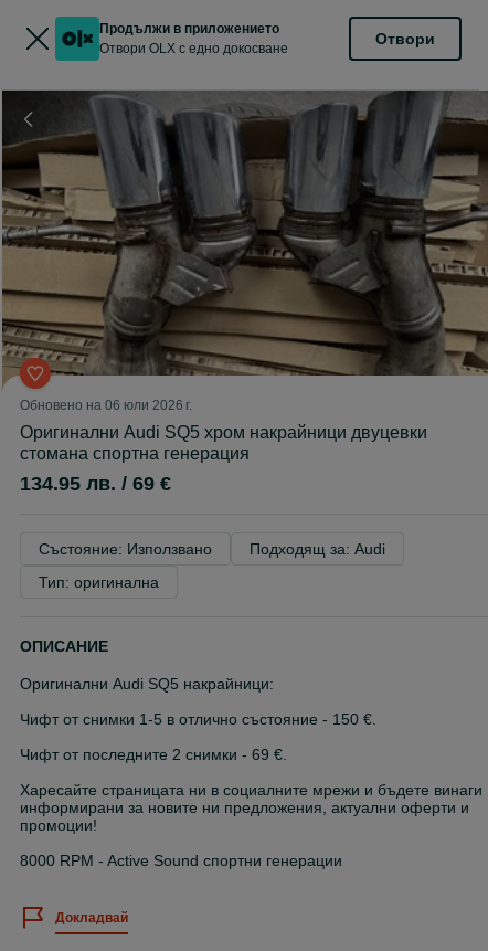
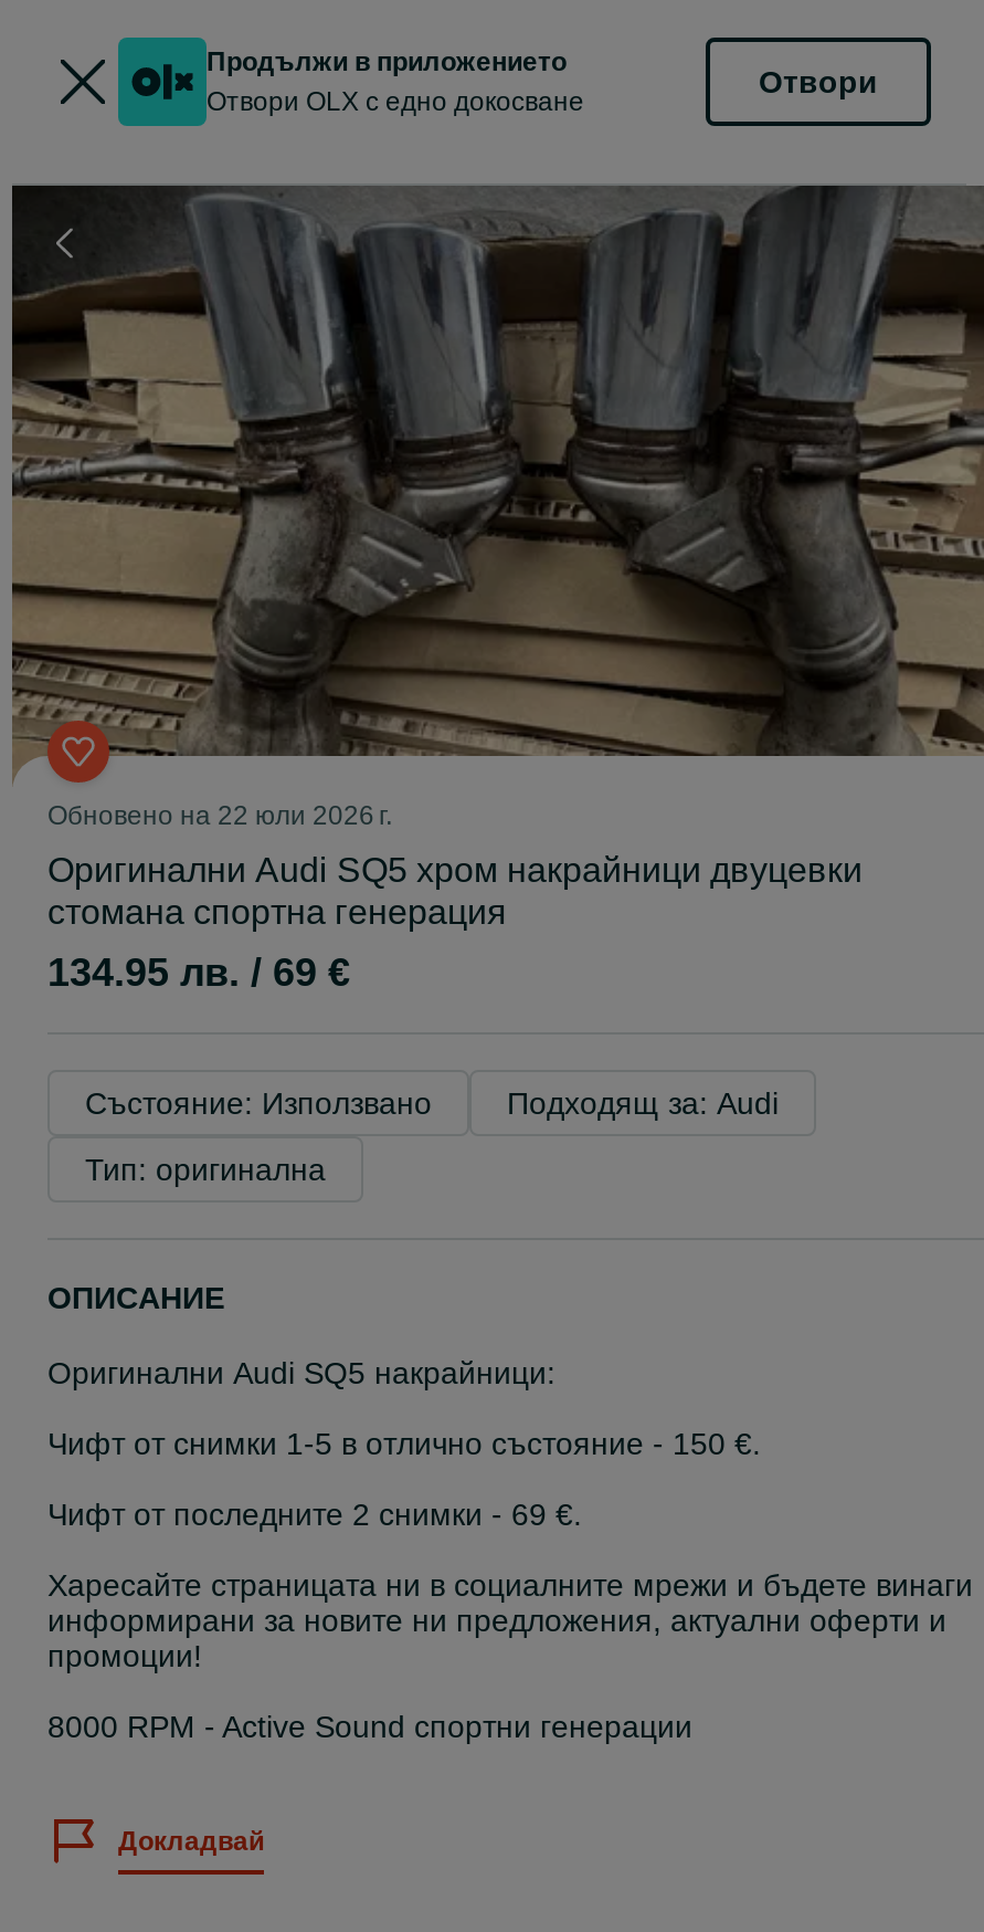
- Обновено на 06 юли 2026 г.
+ Обновено на 22 юли 2026 г.
